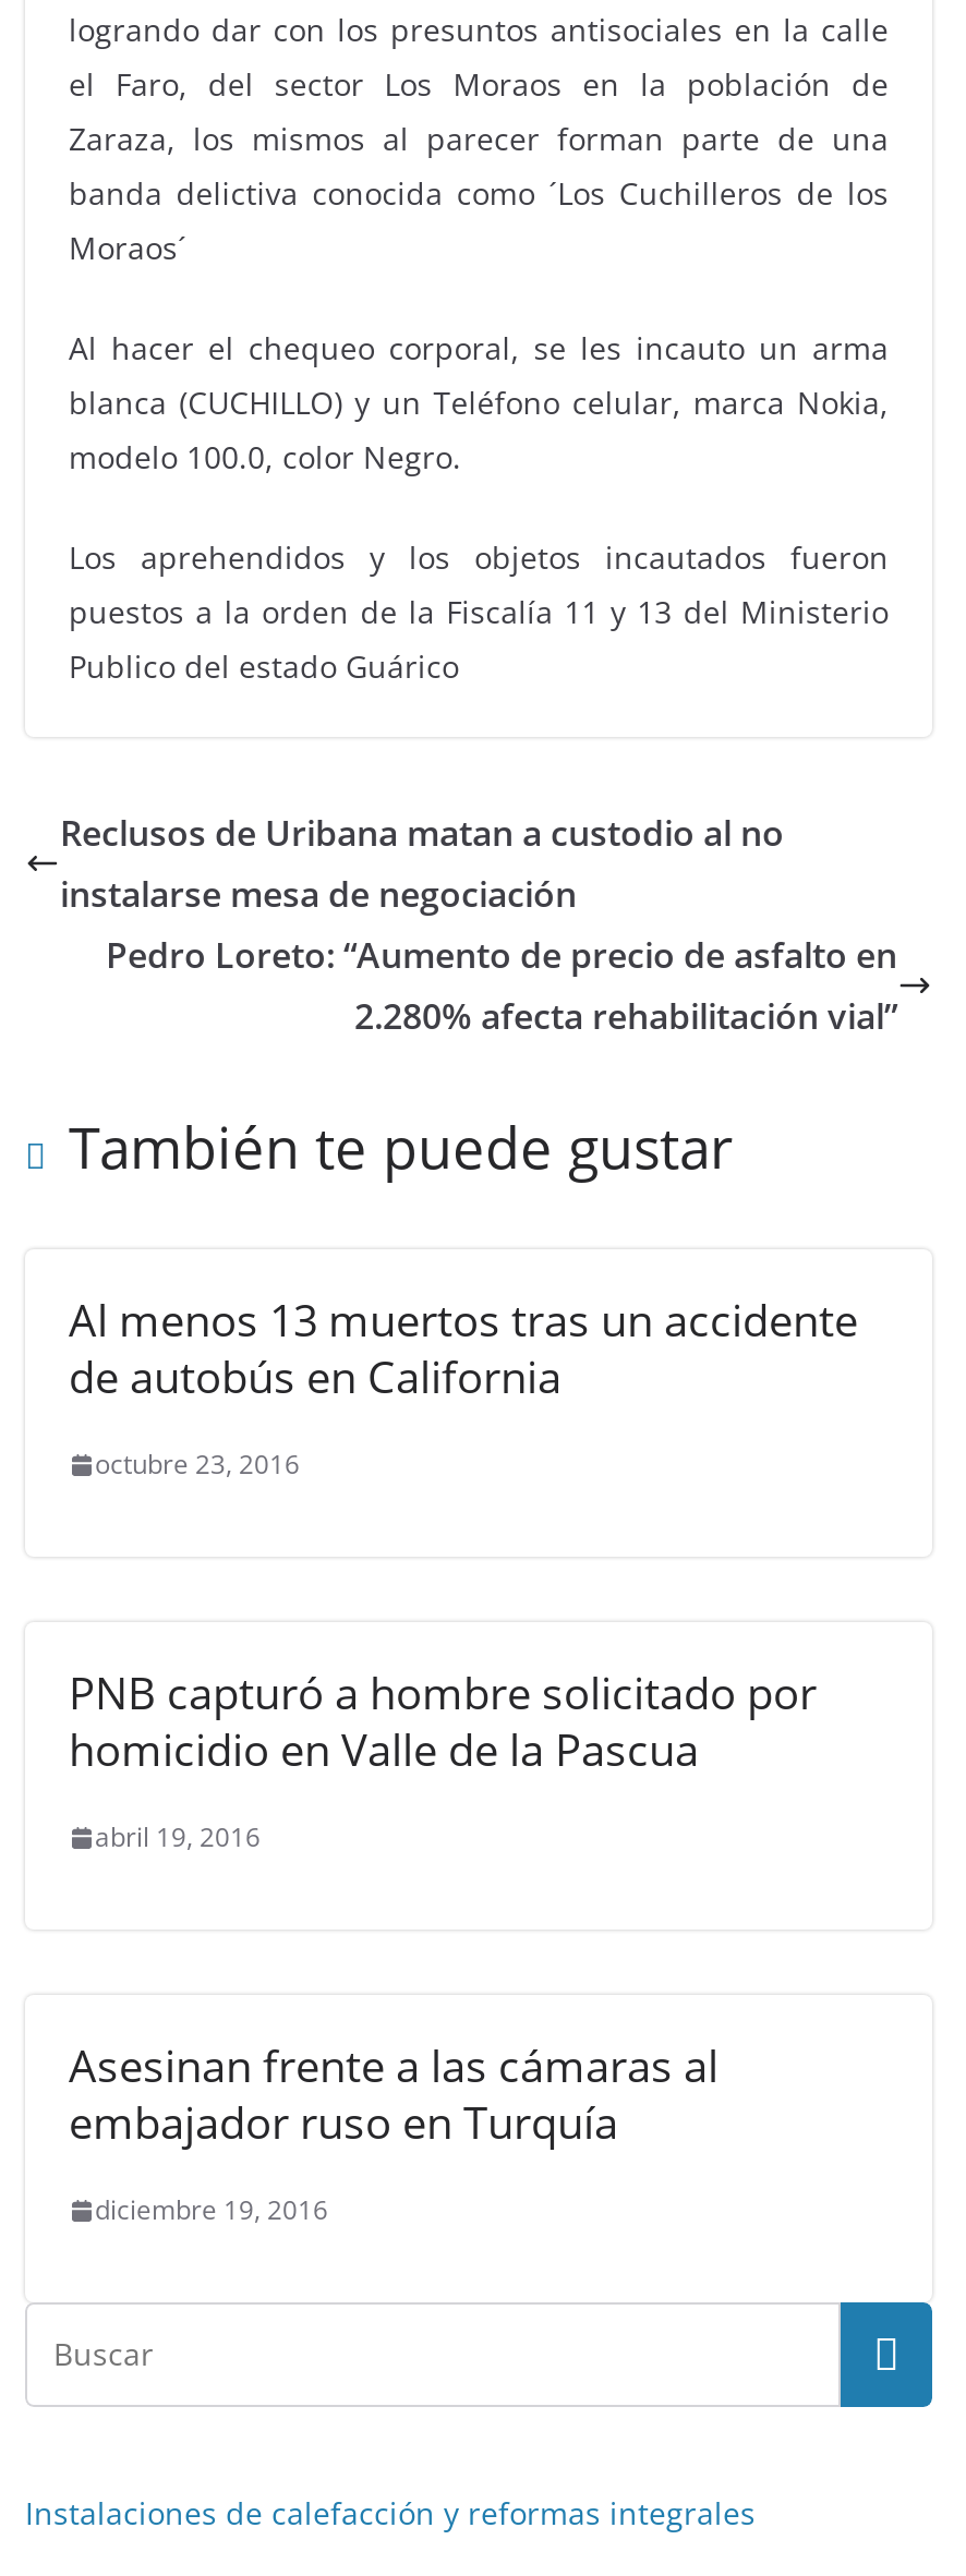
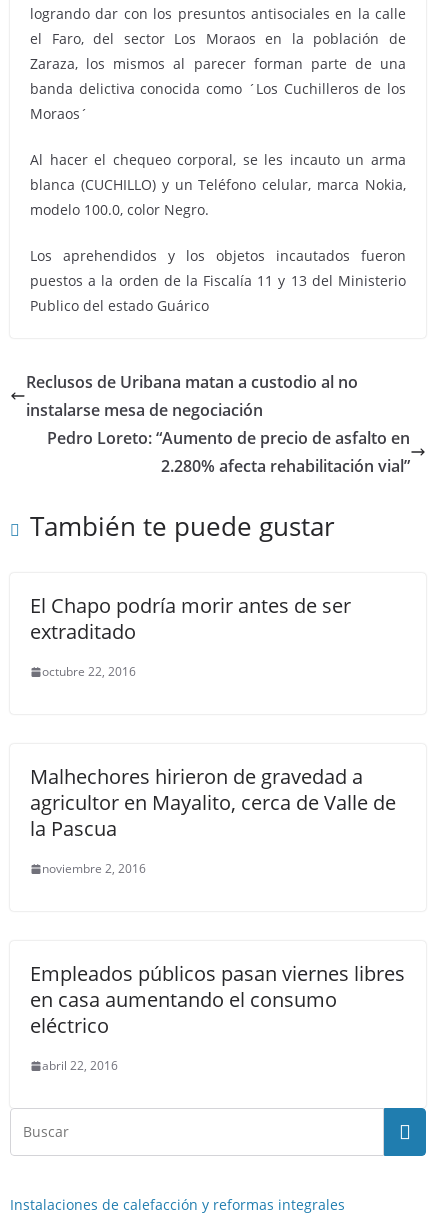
- Al menos 13 muertos tras un accidente
- de autobús en California
+ El Chapo podría morir antes de ser
+ extraditado

- octubre 23, 2016
+ octubre 22, 2016

- PNB capturó a hombre solicitado por
- homicidio en Valle de la Pascua
+ Malhechores hirieron de gravedad a
+ agricultor en Mayalito, cerca de Valle de
+ la Pascua

- abril 19, 2016
+ noviembre 2, 2016

- Asesinan frente a las cámaras al
- embajador ruso en Turquía
+ Empleados públicos pasan viernes libres
+ en casa aumentando el consumo
+ eléctrico

- diciembre 19, 2016
+ abril 22, 2016
